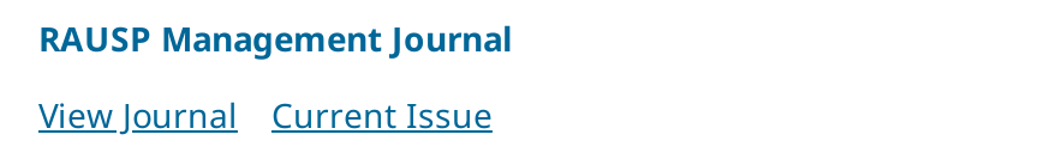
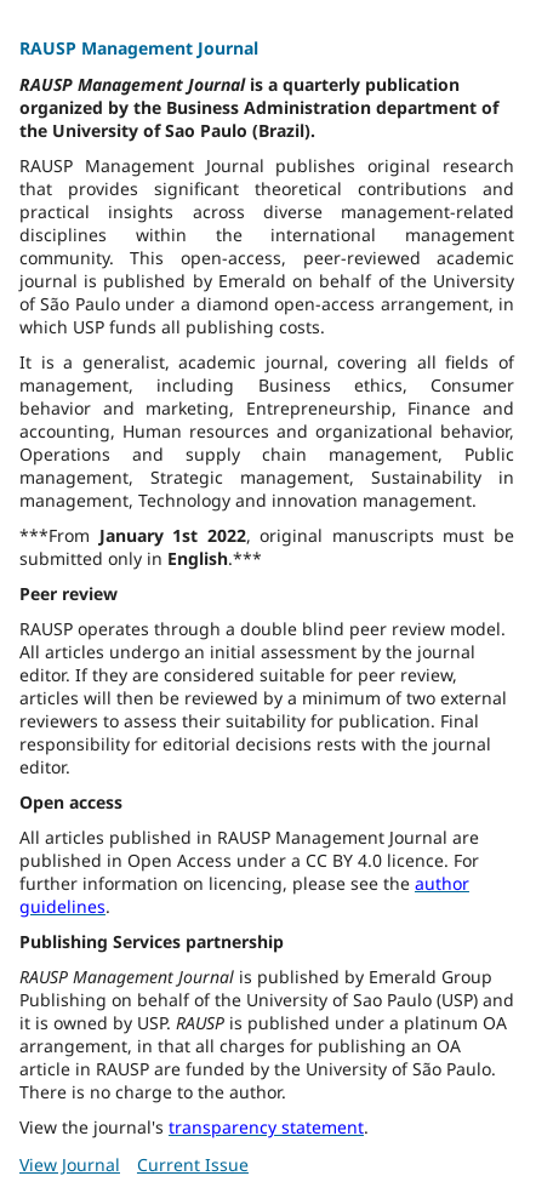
+ RAUSP Management Journal is a quarterly publication
+ organized by the Business Administration department of
+ the University of Sao Paulo (Brazil).
+ RAUSP Management Journal publishes original research
+ that provides significant theoretical contributions and
+ practical insights across diverse management-related
+ disciplines within the international management
+ community. This open-access, peer-reviewed academic
+ journal is published by Emerald on behalf of the University
+ of São Paulo under a diamond open-access arrangement, in
+ which USP funds all publishing costs.
+ It is a generalist, academic journal, covering all fields of
+ management, including Business ethics, Consumer
+ behavior and marketing, Entrepreneurship, Finance and
+ accounting, Human resources and organizational behavior,
+ Operations and supply chain management, Public
+ management, Strategic management, Sustainability in
+ management, Technology and innovation management.
+ ***From January 1st 2022, original manuscripts must be
+ submitted only in English.***
+ Peer review
+ RAUSP operates through a double blind peer review model.
+ All articles undergo an initial assessment by the journal
+ editor. If they are considered suitable for peer review,
+ articles will then be reviewed by a minimum of two external
+ reviewers to assess their suitability for publication. Final
+ responsibility for editorial decisions rests with the journal
+ editor.
+ Open access
+ All articles published in RAUSP Management Journal are
+ published in Open Access under a CC BY 4.0 licence. For
+ further information on licencing, please see the author
+ guidelines.
+ Publishing Services partnership
+ RAUSP Management Journal is published by Emerald Group
+ Publishing on behalf of the University of Sao Paulo (USP) and
+ it is owned by USP. RAUSP is published under a platinum OA
+ arrangement, in that all charges for publishing an OA
+ article in RAUSP are funded by the University of São Paulo.
+ There is no charge to the author.
+ View the journal's transparency statement.
